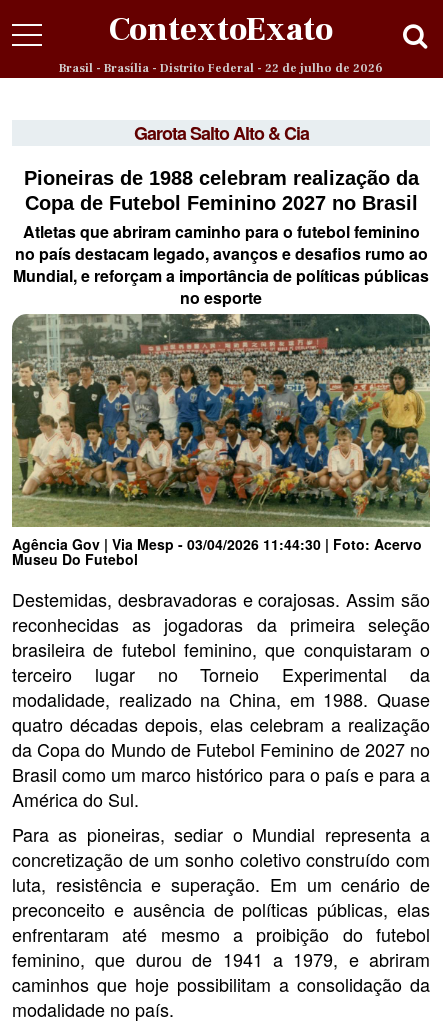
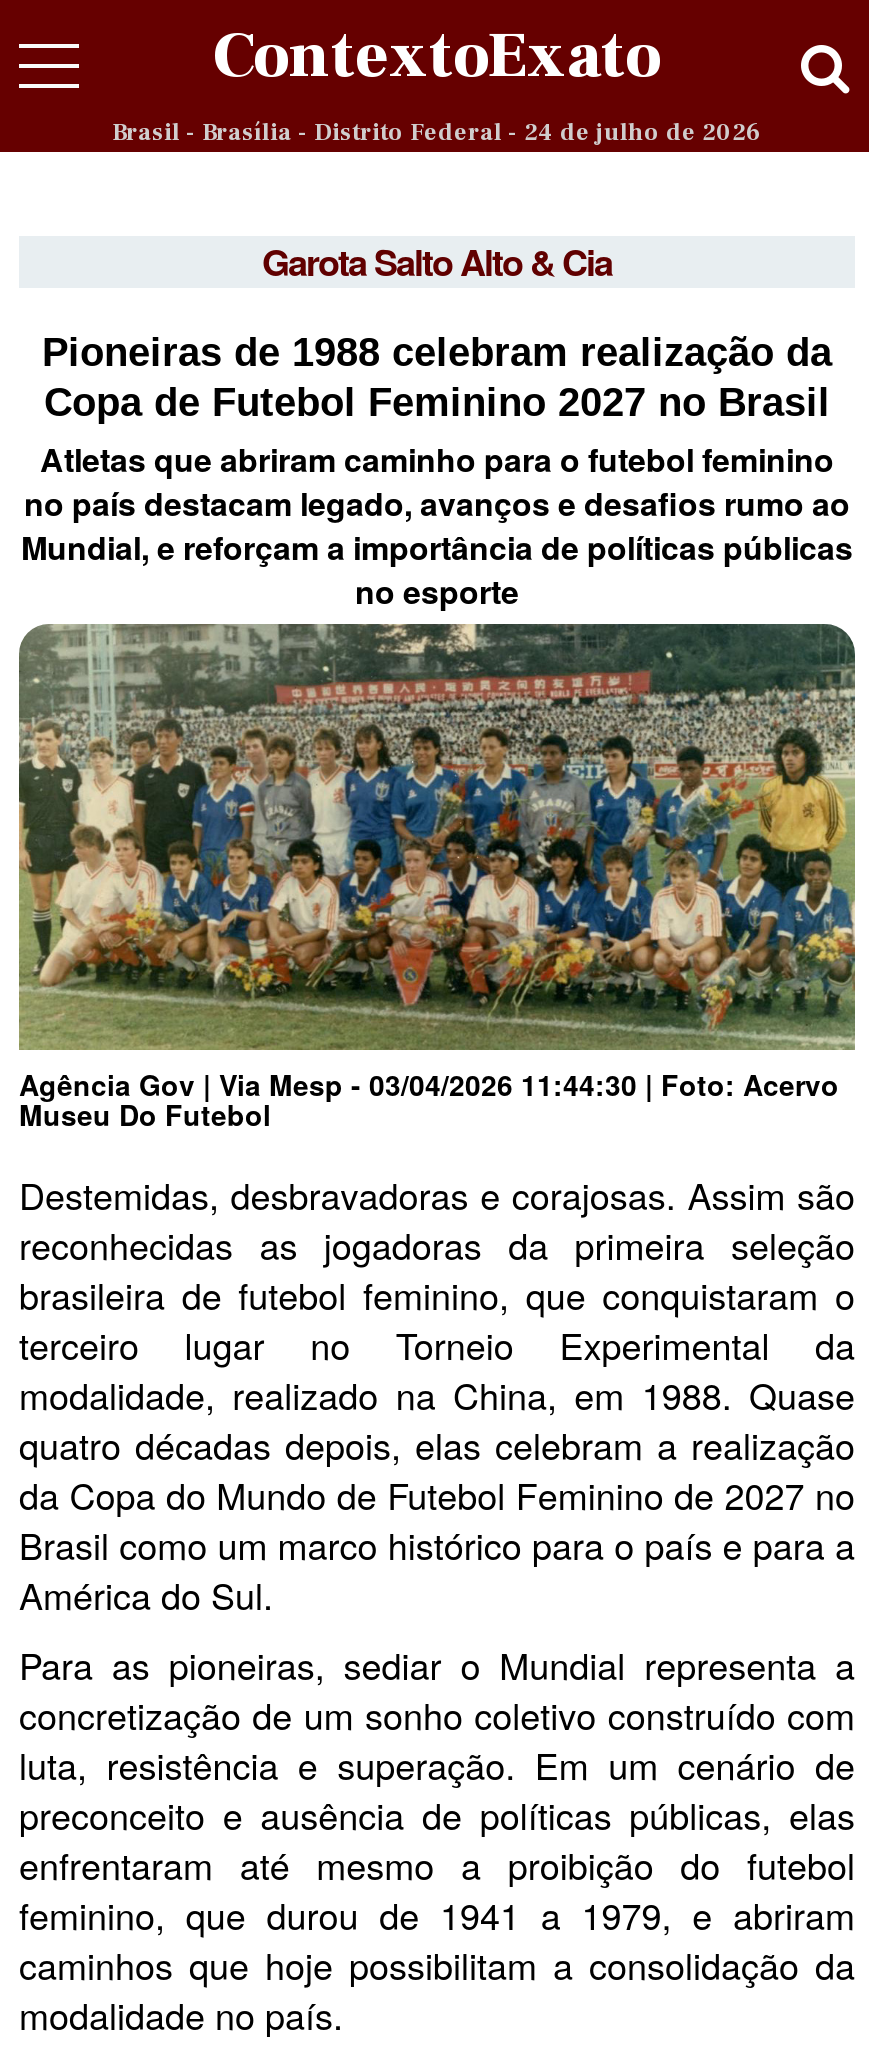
- Brasil - Brasília - Distrito Federal - 22 de julho de 2026
+ Brasil - Brasília - Distrito Federal - 24 de julho de 2026
